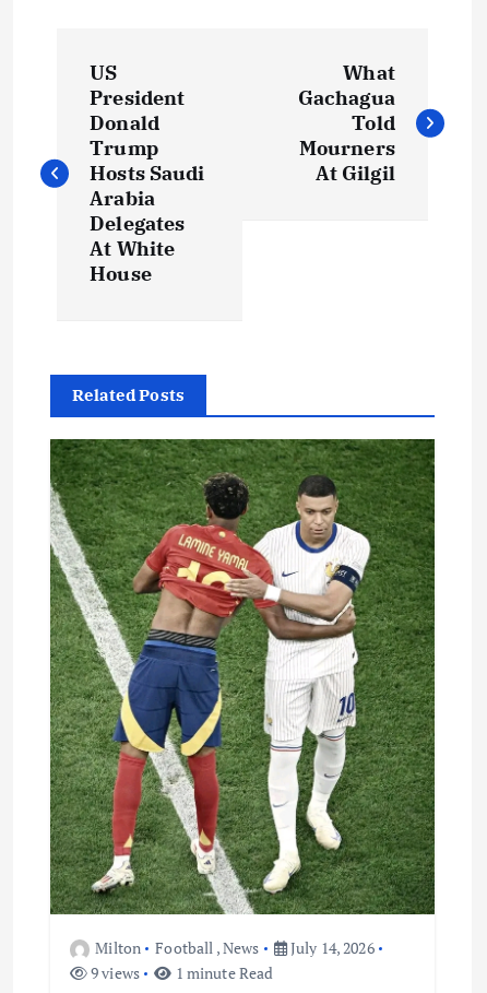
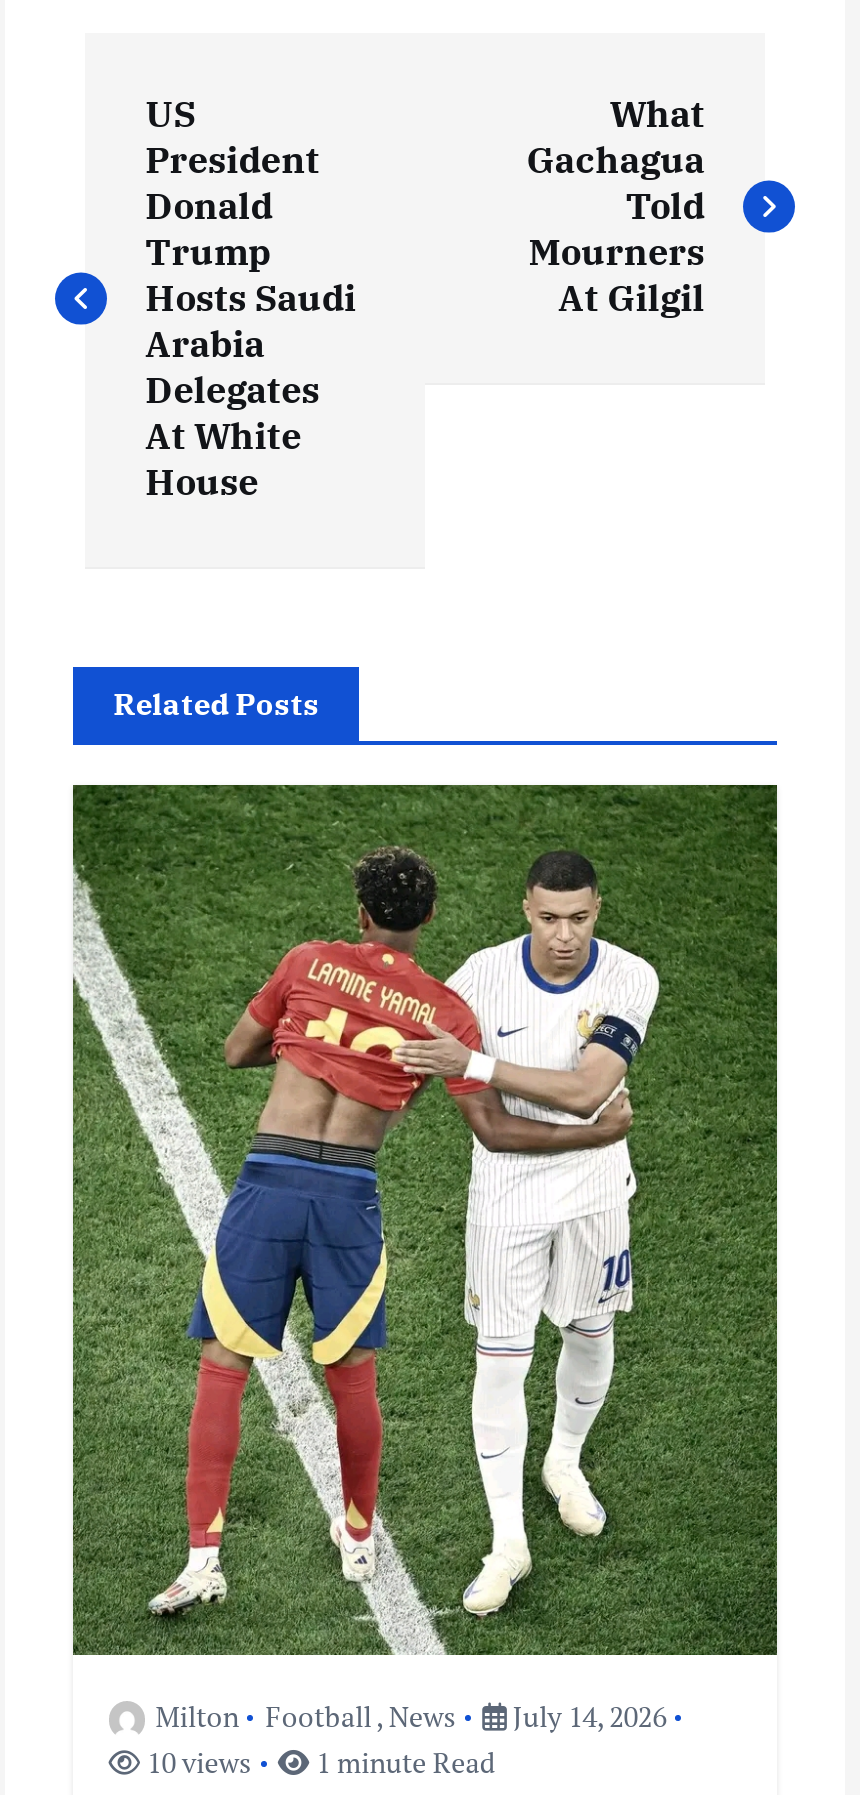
- 9 views 1 minute Read
+ 10 views 1 minute Read
